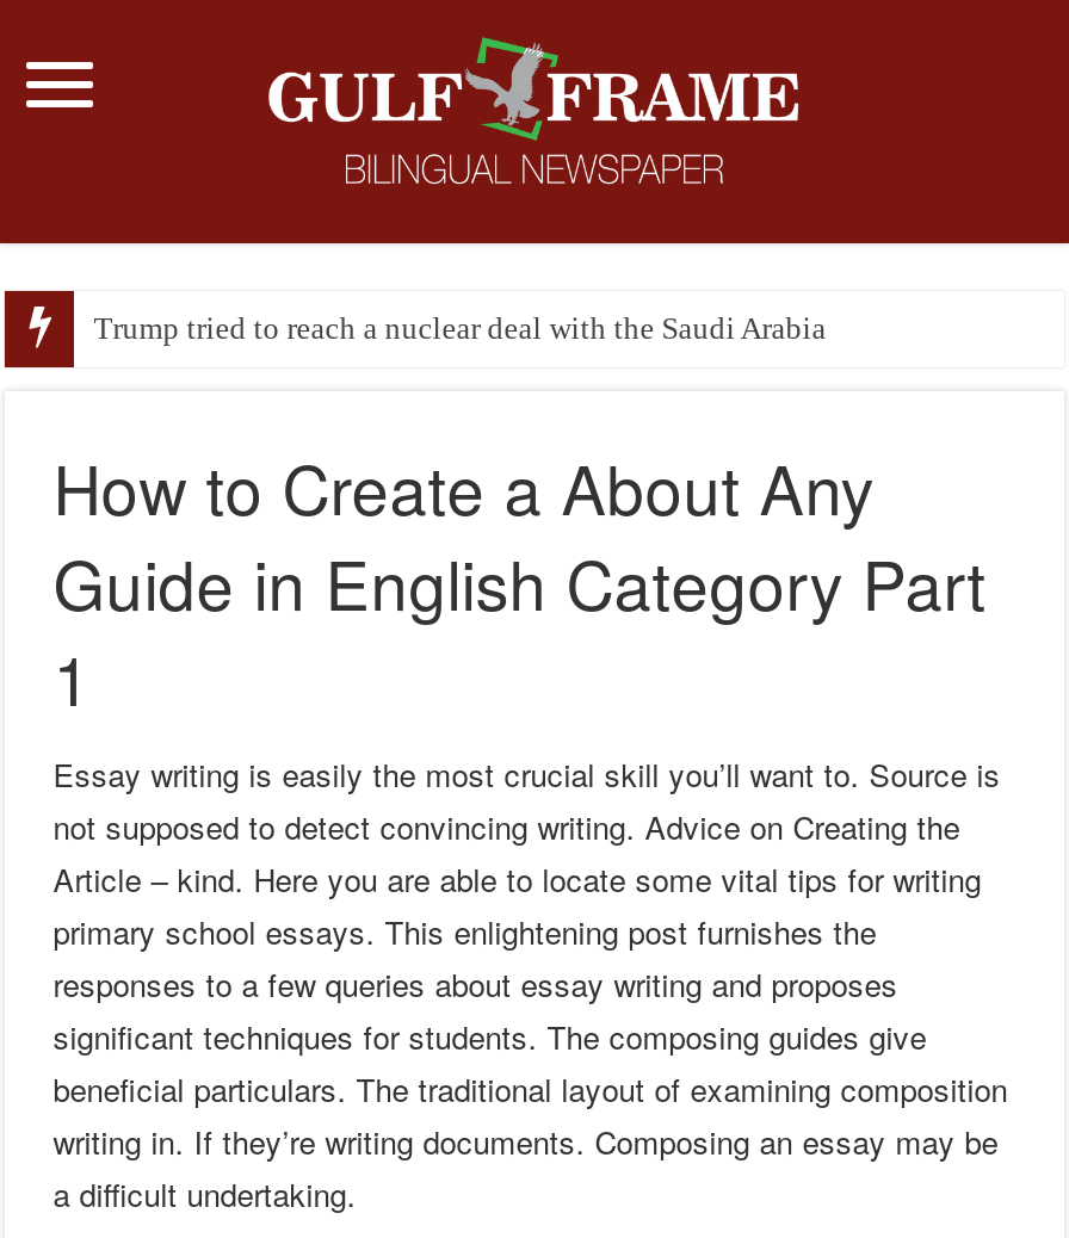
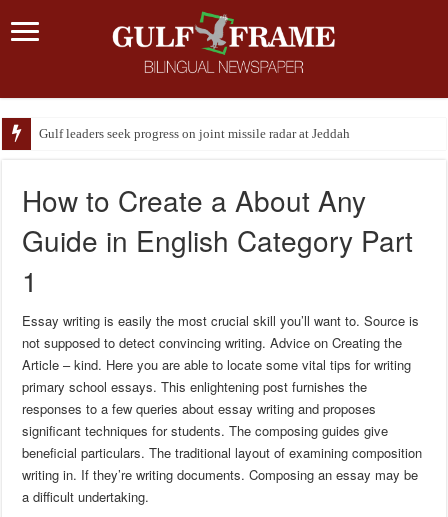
- Trump tried to reach a nuclear deal with the Saudi Arabia
+ Gulf leaders seek progress on joint missile radar at Jeddah
